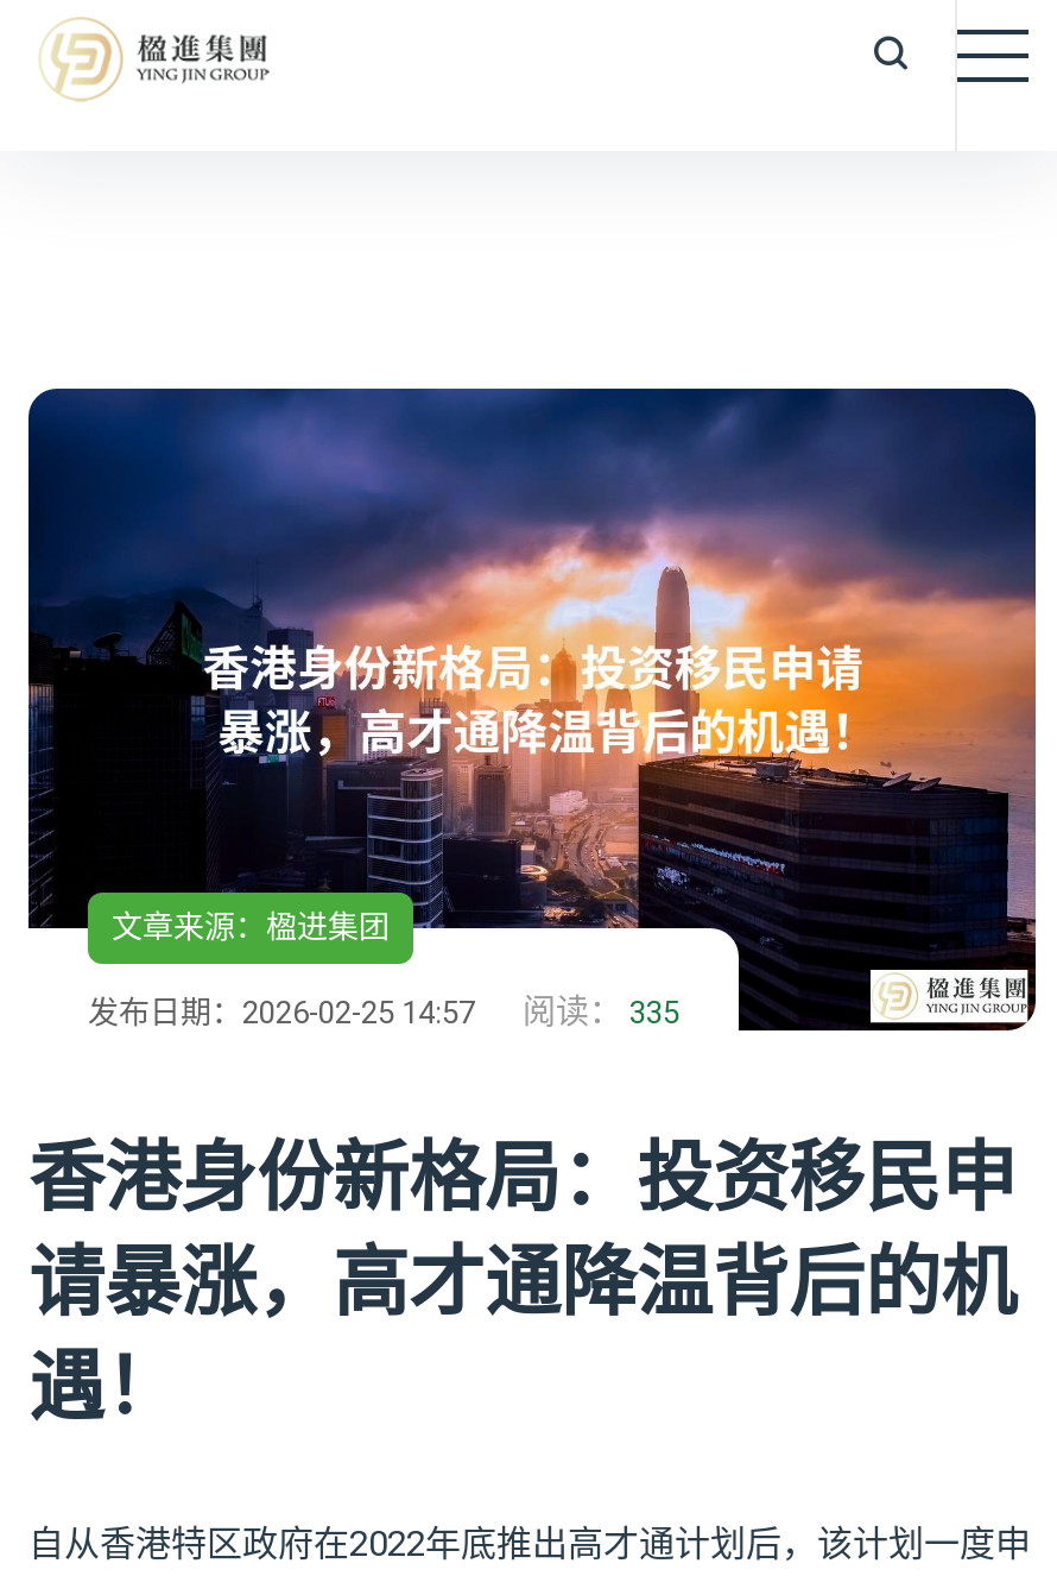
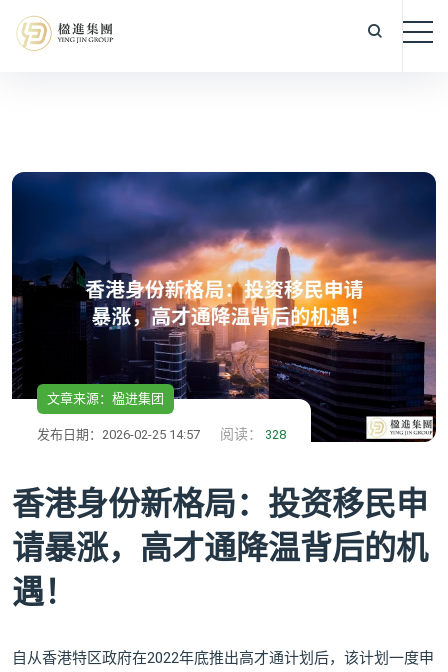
- 发布日期：2026-02-25 14:57 阅读： 335
+ 发布日期：2026-02-25 14:57 阅读： 328
